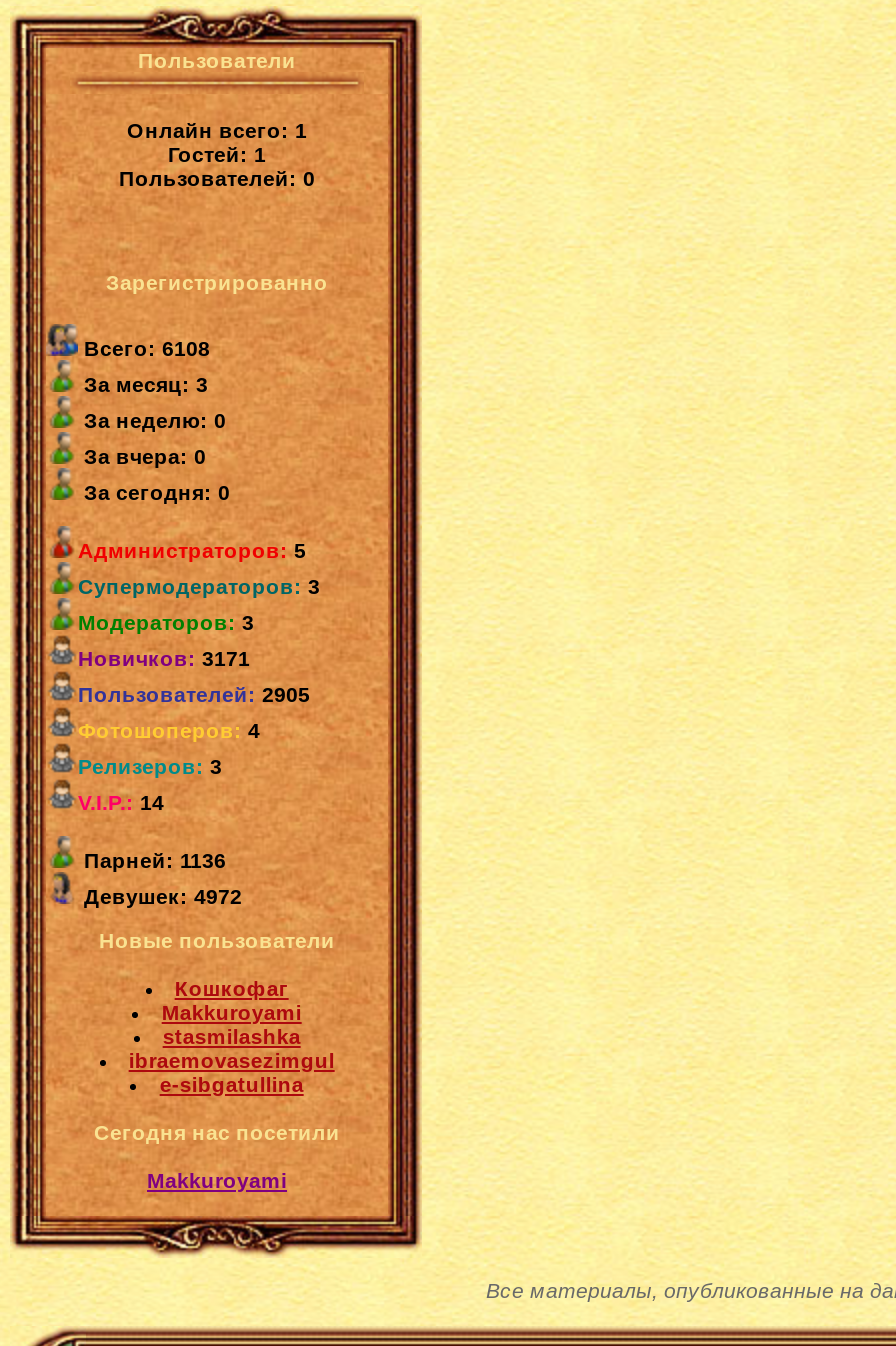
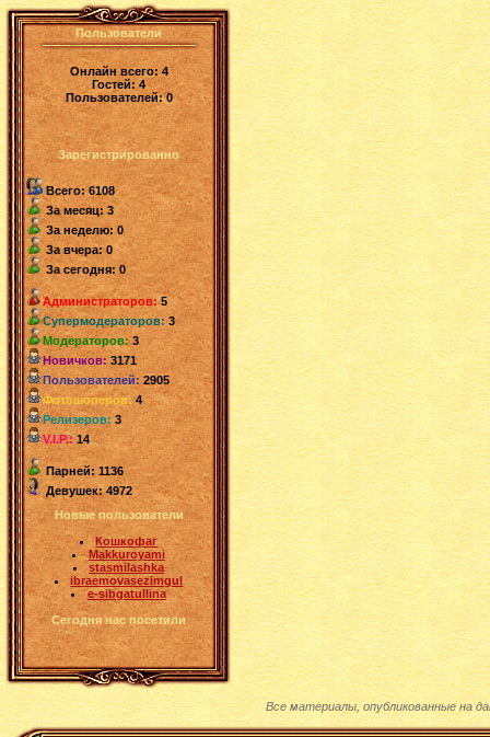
- Онлайн всего: 1
+ Онлайн всего: 4

- Гостей: 1
+ Гостей: 4

- Makkuroyami
